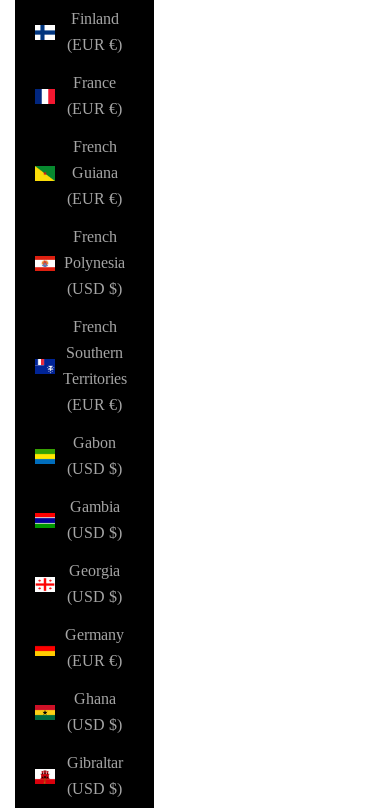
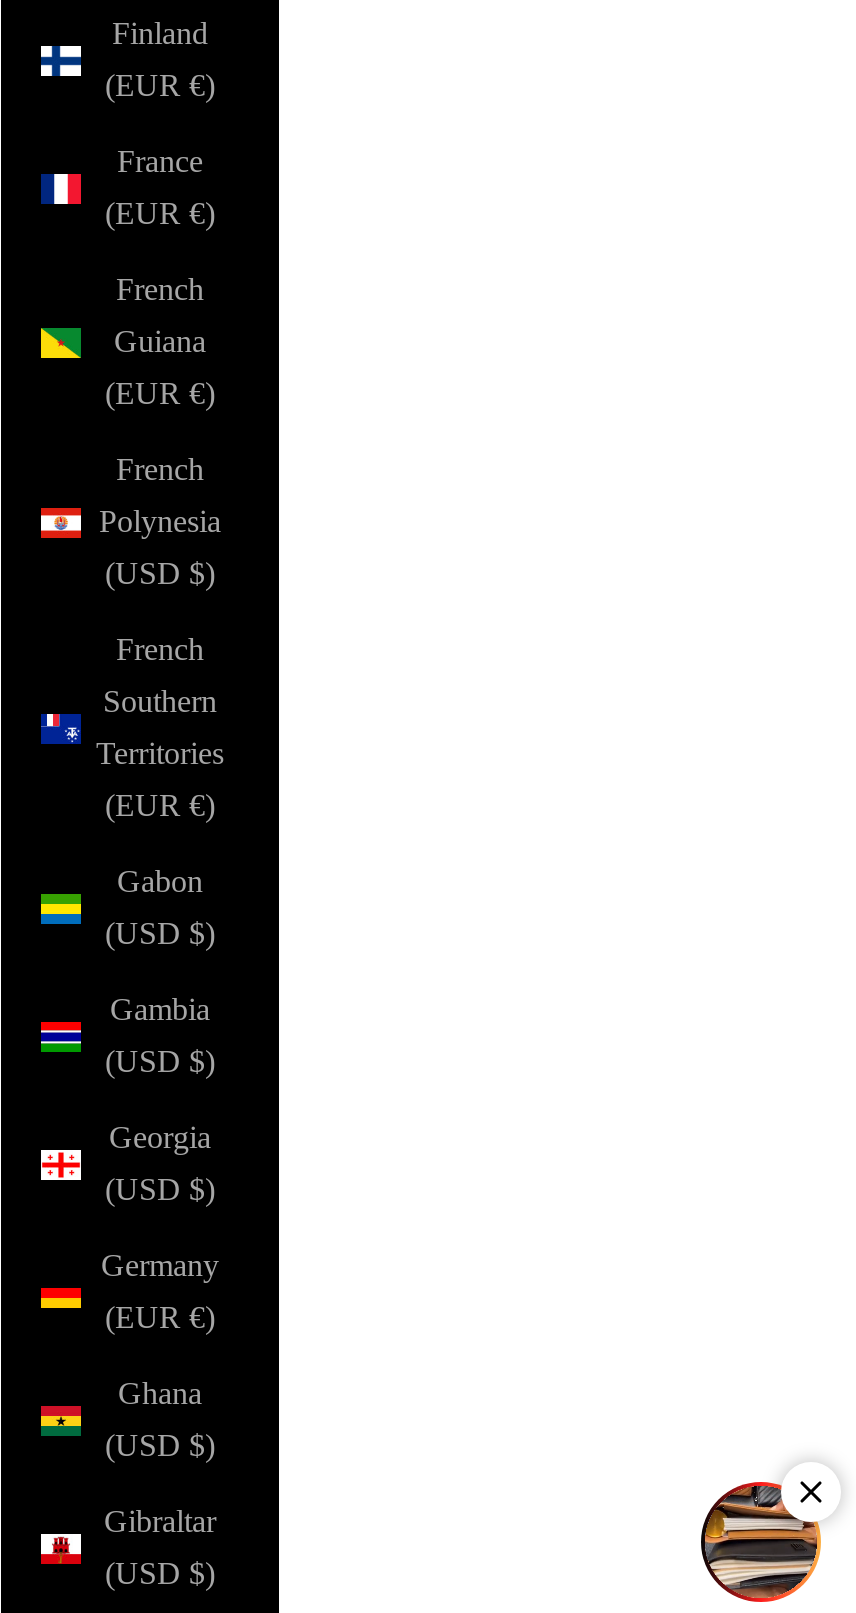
+ [image]
